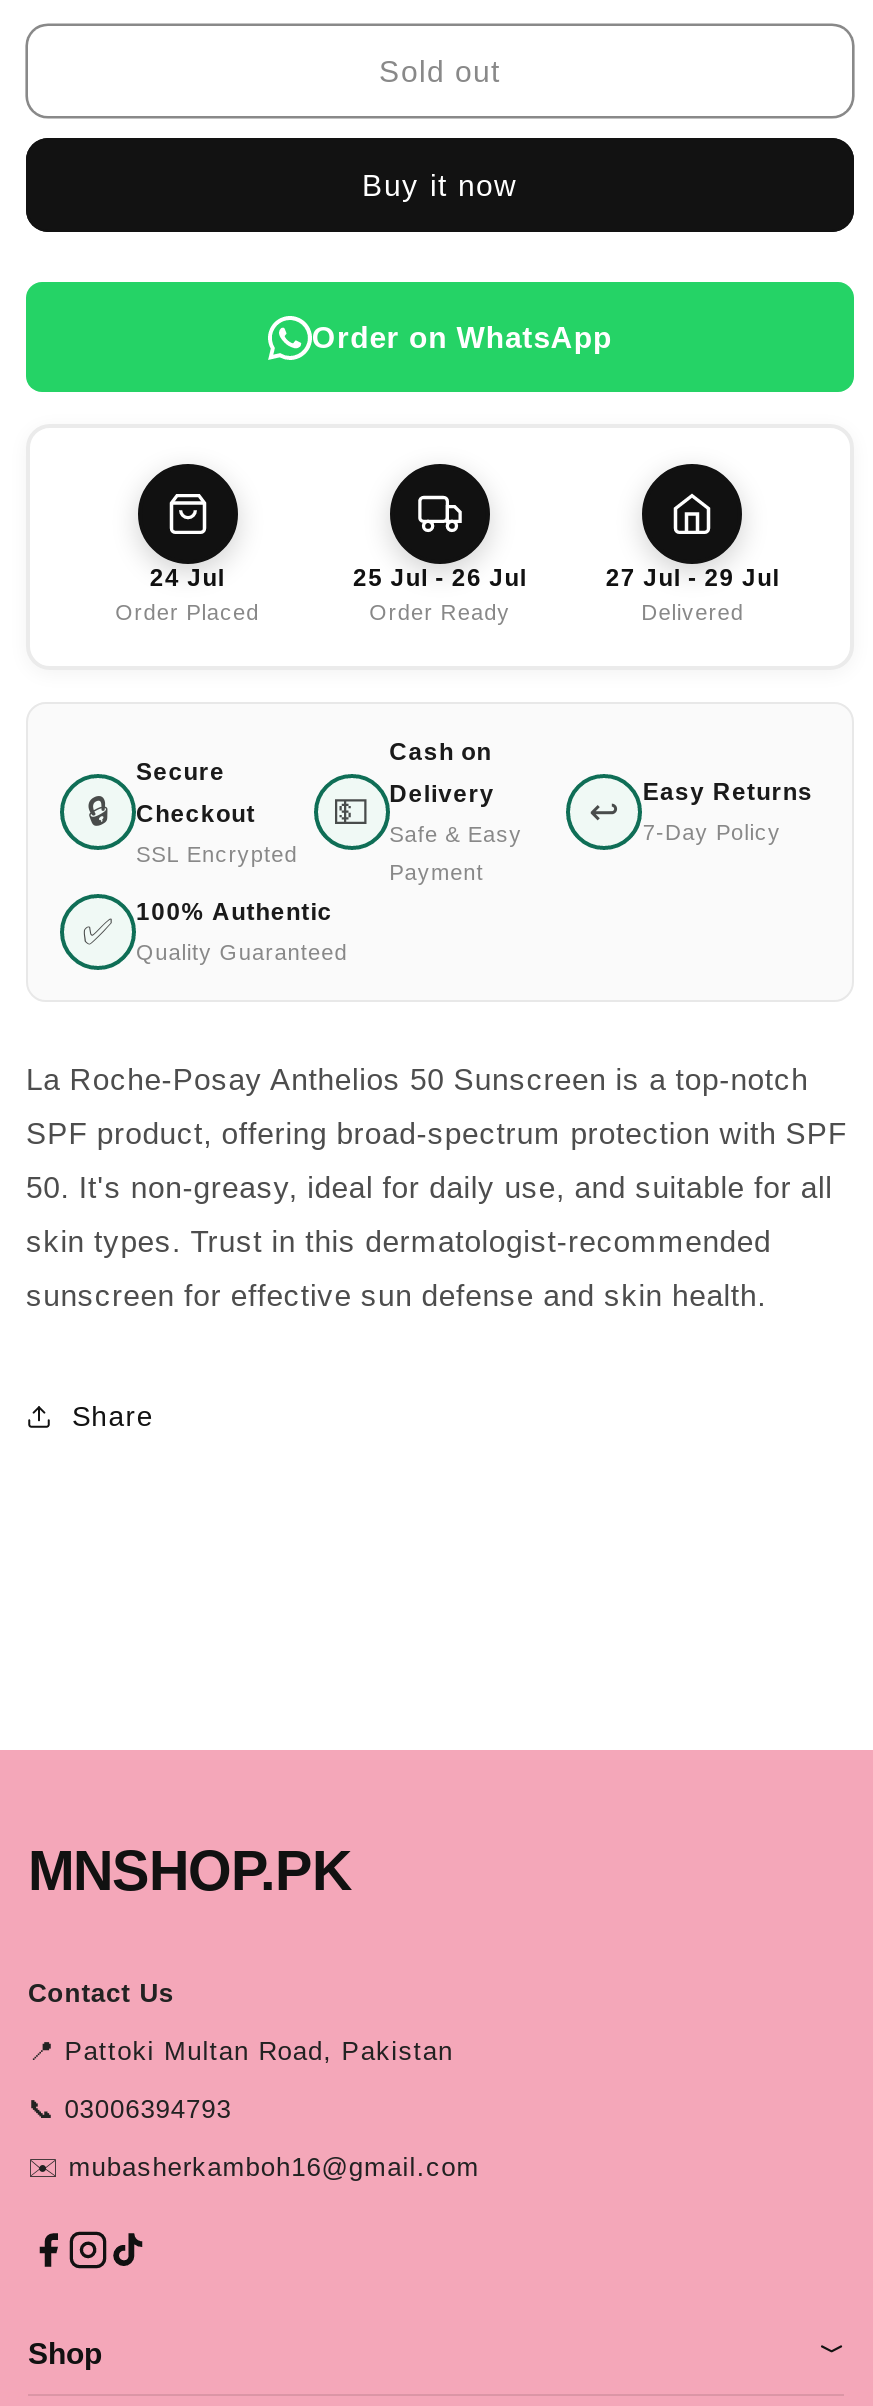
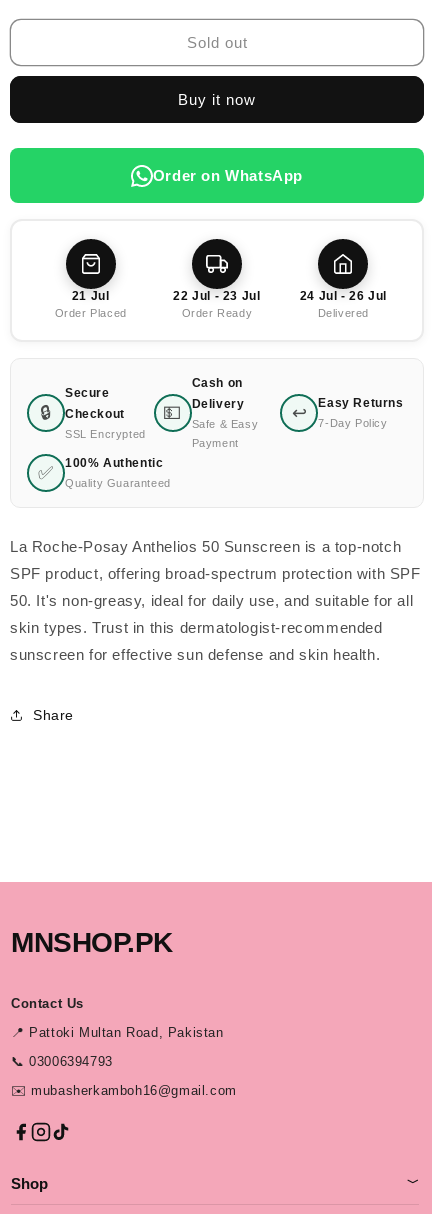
- 24 Jul
+ 21 Jul

- 25 Jul - 26 Jul
+ 22 Jul - 23 Jul

- 27 Jul - 29 Jul
+ 24 Jul - 26 Jul
